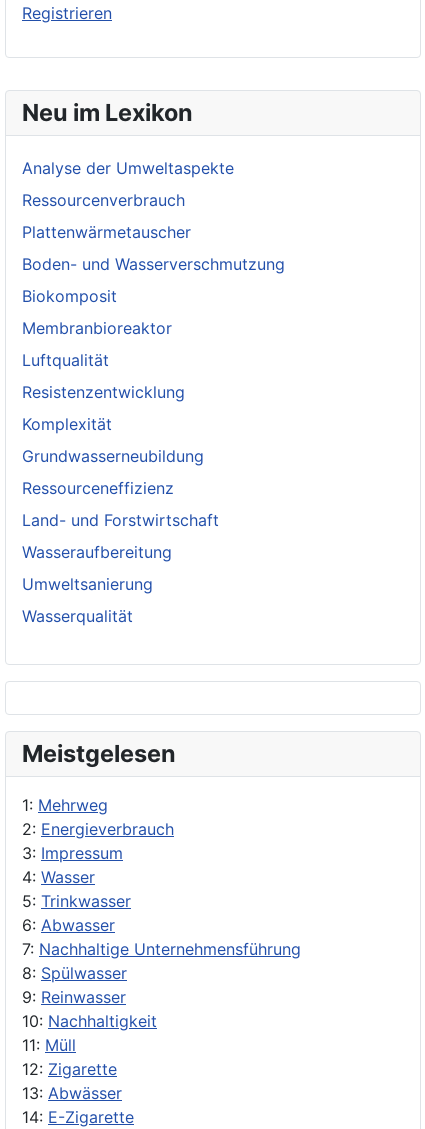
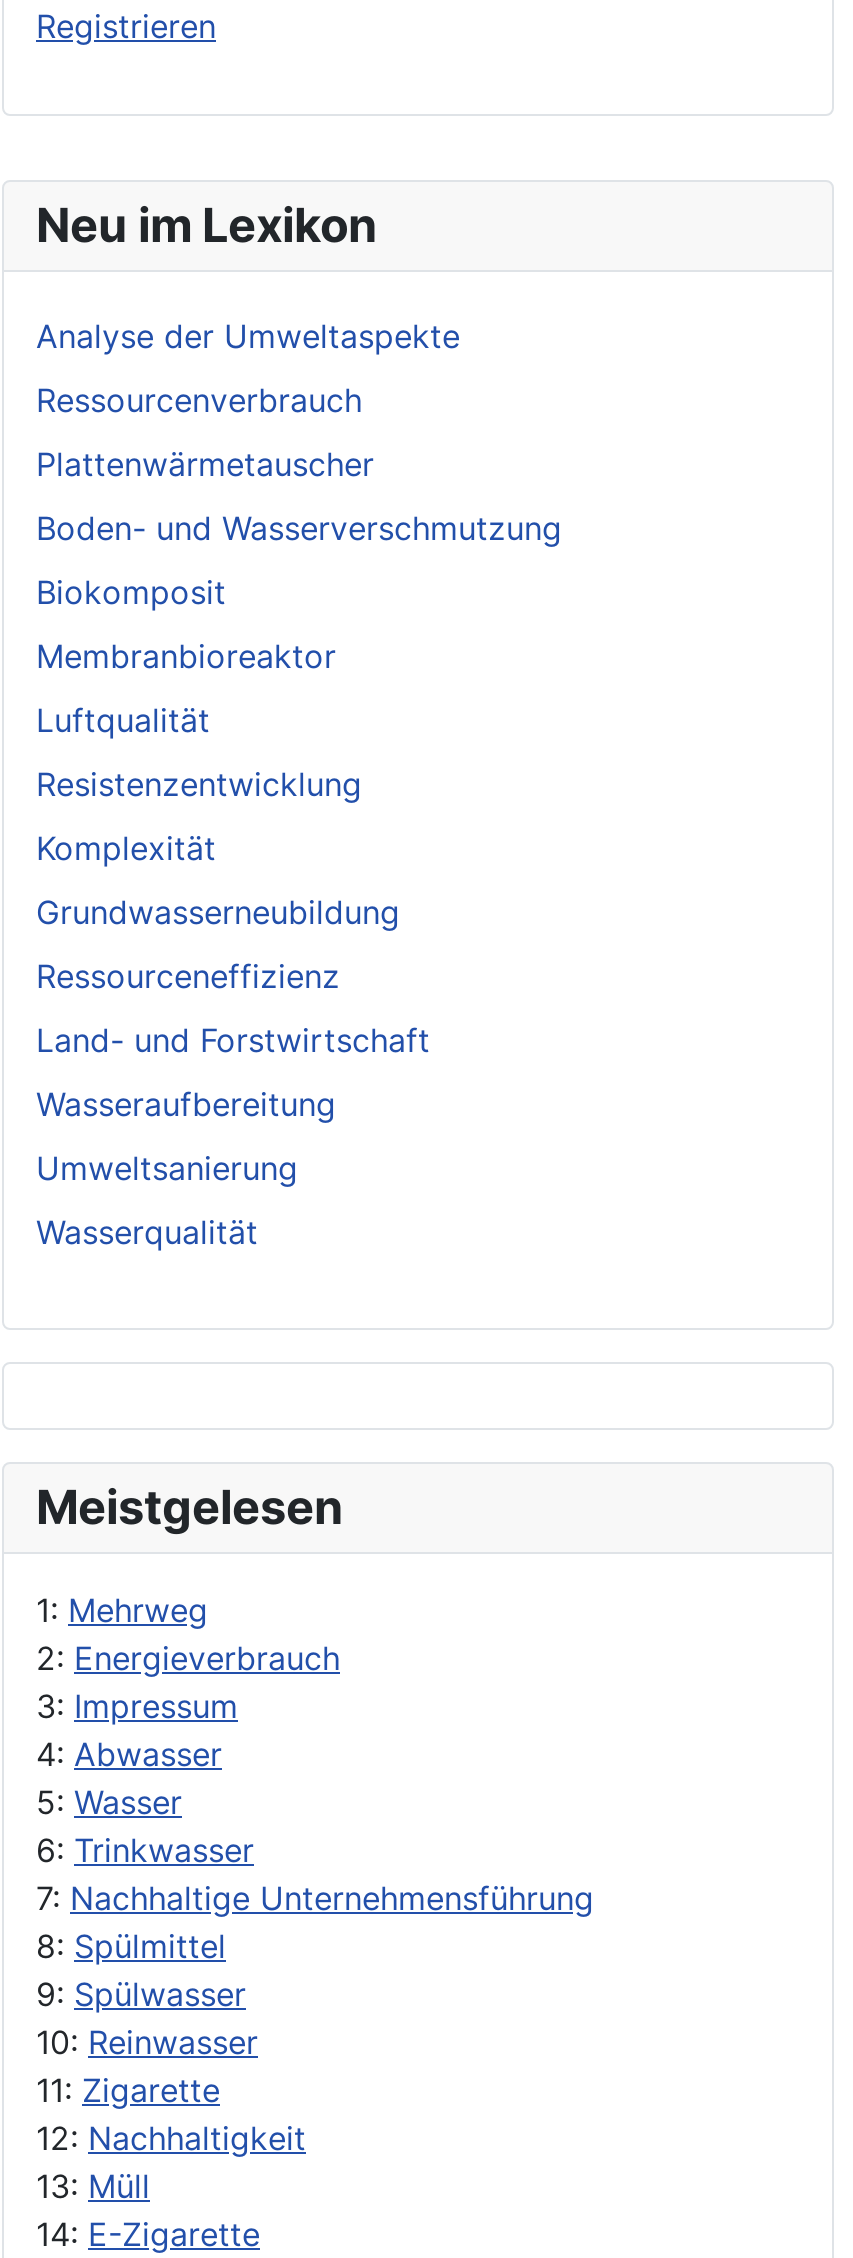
- 4: Wasser
- 5: Trinkwasser
- 6: Abwasser
+ 4: Abwasser
+ 5: Wasser
+ 6: Trinkwasser

- 8: Spülwasser
- 9: Reinwasser
- 10: Nachhaltigkeit
- 11: Müll
- 12: Zigarette
- 13: Abwässer
+ 8: Spülmittel
+ 9: Spülwasser
+ 10: Reinwasser
+ 11: Zigarette
+ 12: Nachhaltigkeit
+ 13: Müll
